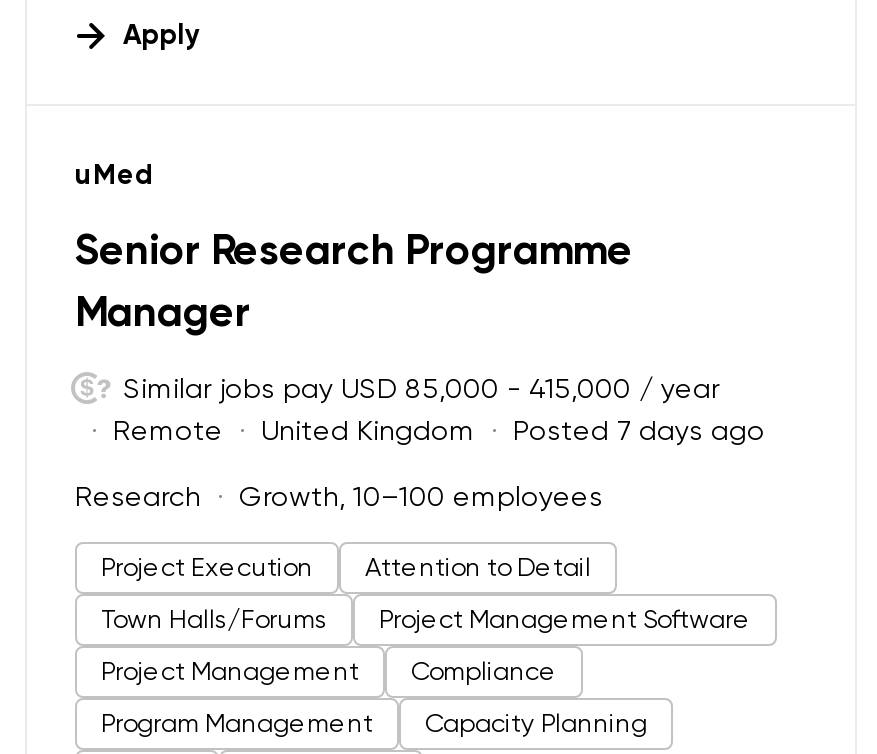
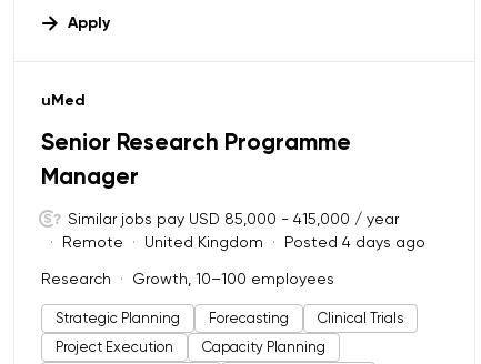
- Posted 7 days ago
+ Posted 4 days ago

+ Strategic Planning
+ Forecasting
+ Clinical Trials

- Attention to Detail
- Town Halls/Forums
- Project Management Software
- Project Management
- Compliance
- Program Management

moved down: Project Execution
